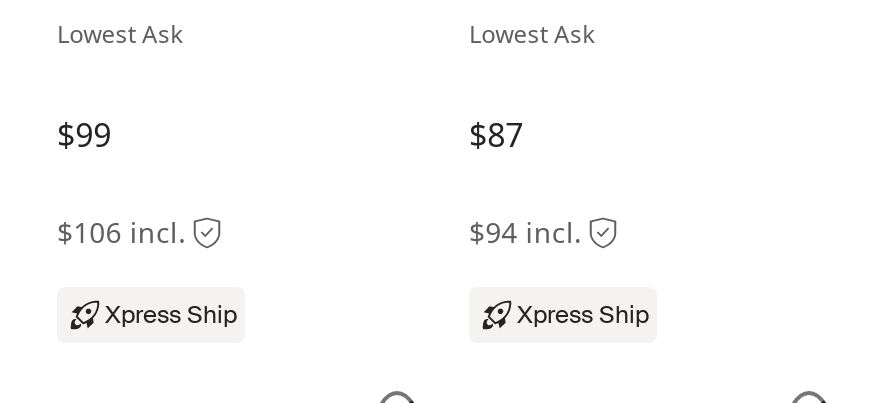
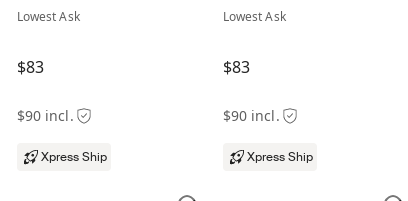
- $99
+ $83

- $87
+ $83

- $106 incl.
+ $90 incl.

- $94 incl.
+ $90 incl.
